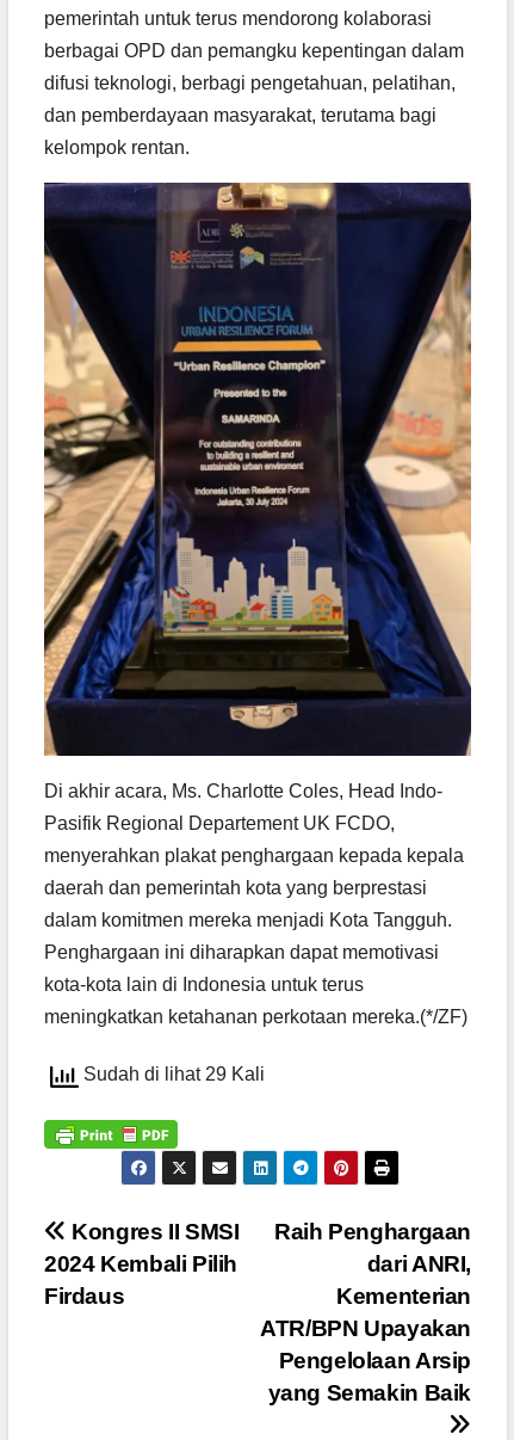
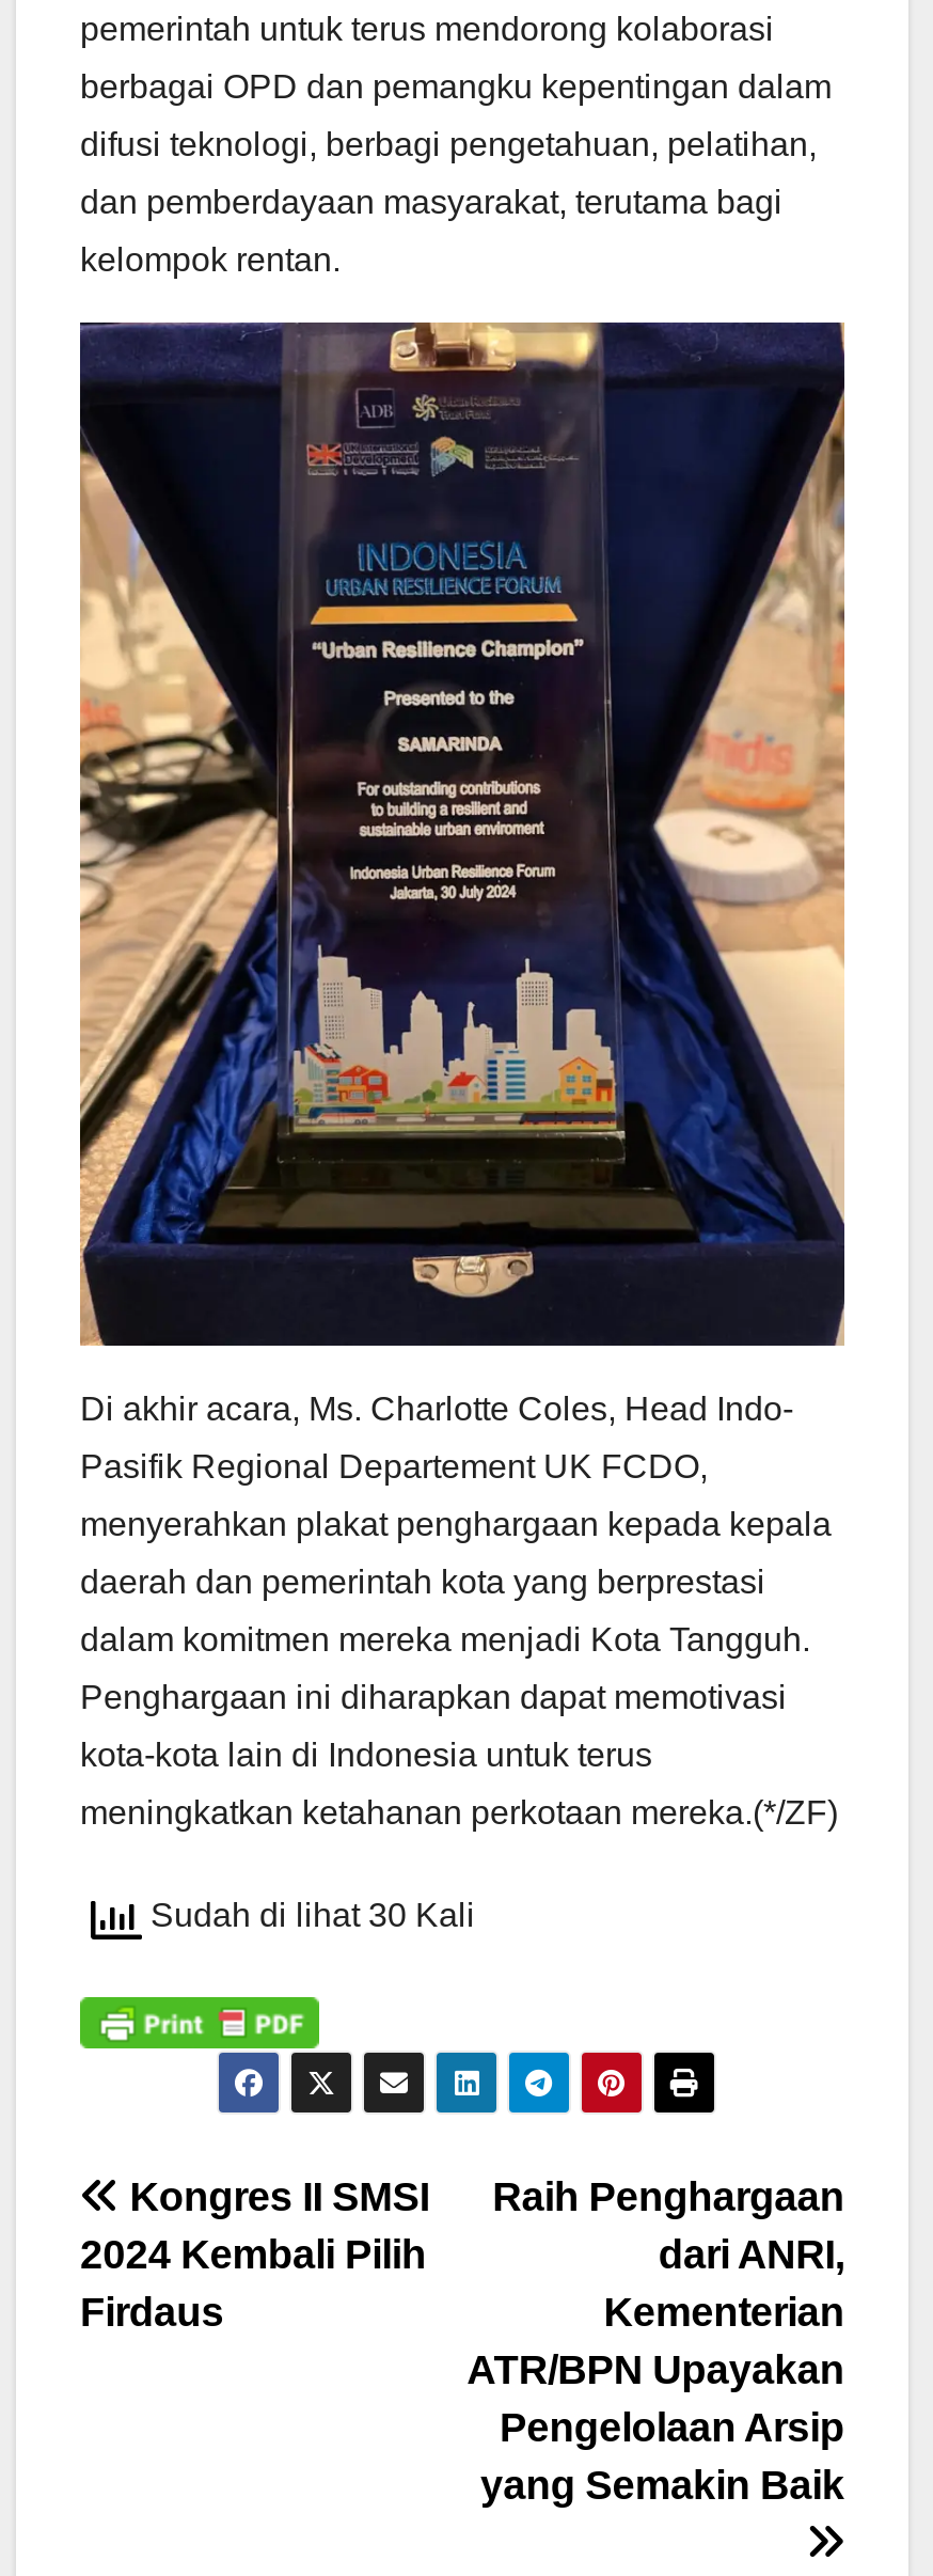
- Sudah di lihat 29 Kali
+ Sudah di lihat 30 Kali
